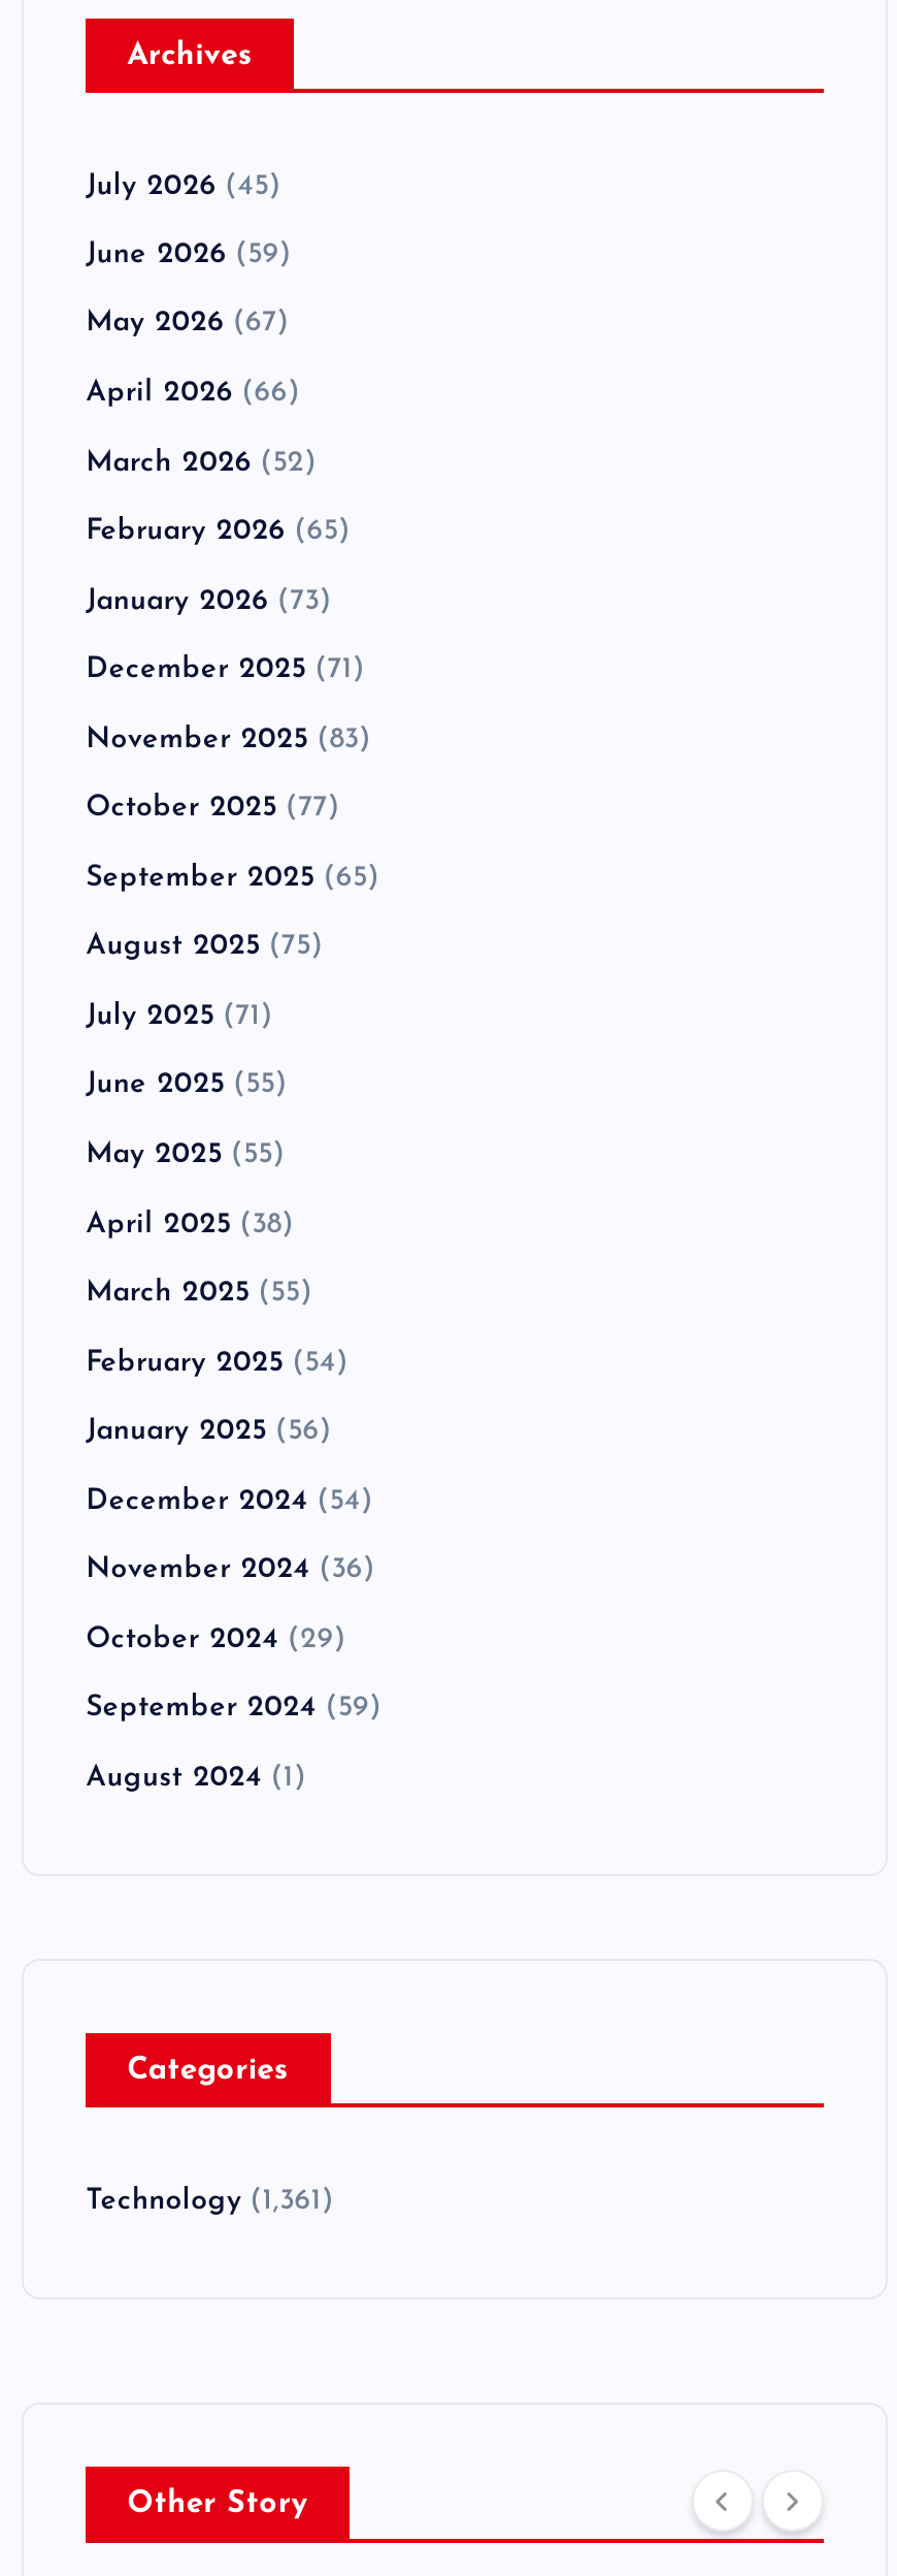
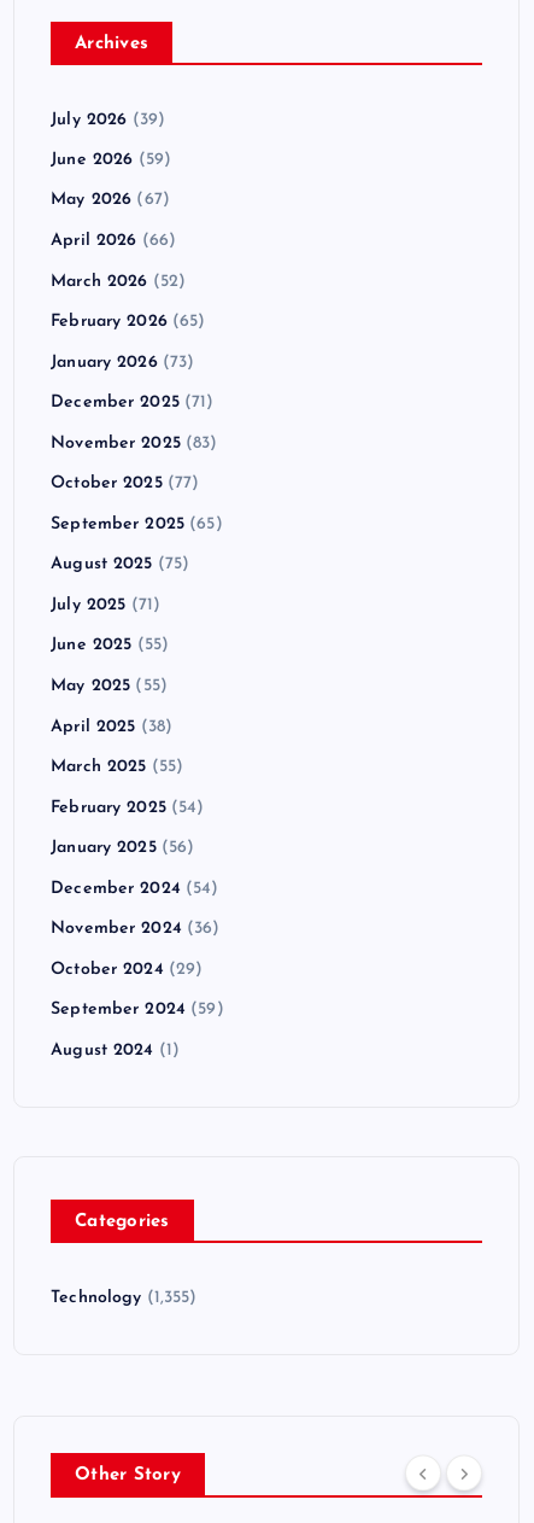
- July 2026 (45)
+ July 2026 (39)

- Technology (1,361)
+ Technology (1,355)
